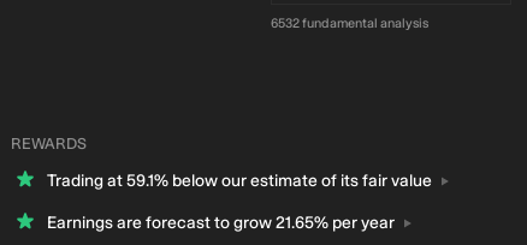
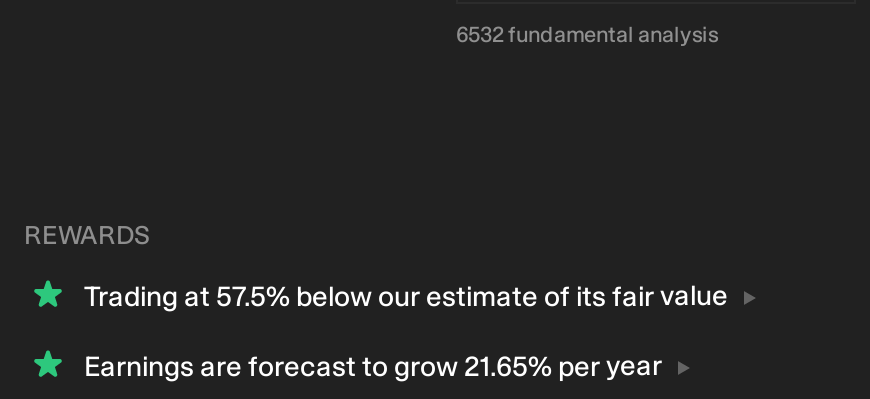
- Trading at 59.1% below our estimate of its fair value
+ Trading at 57.5% below our estimate of its fair value
